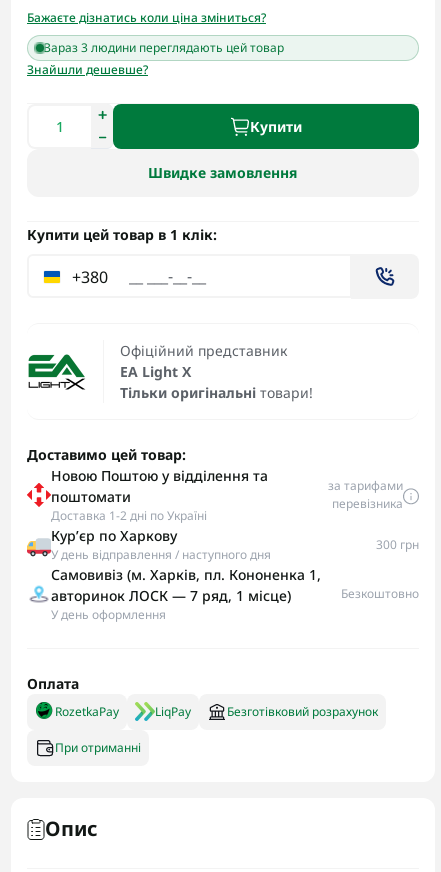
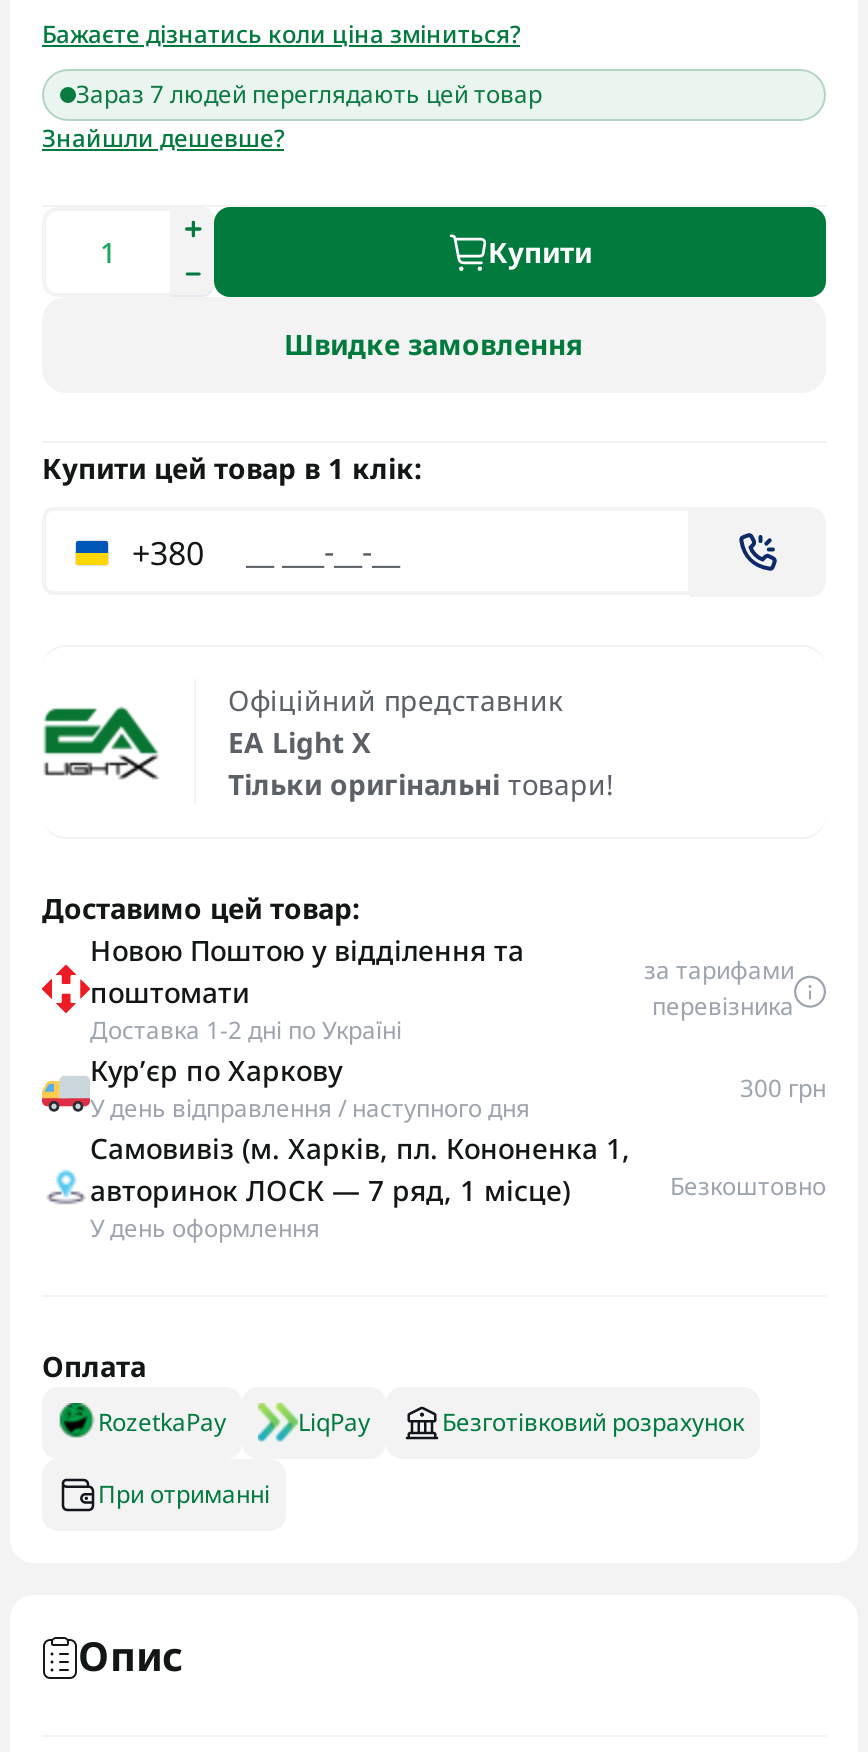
- Зараз 3 людини переглядають цей товар
+ Зараз 7 людей переглядають цей товар
